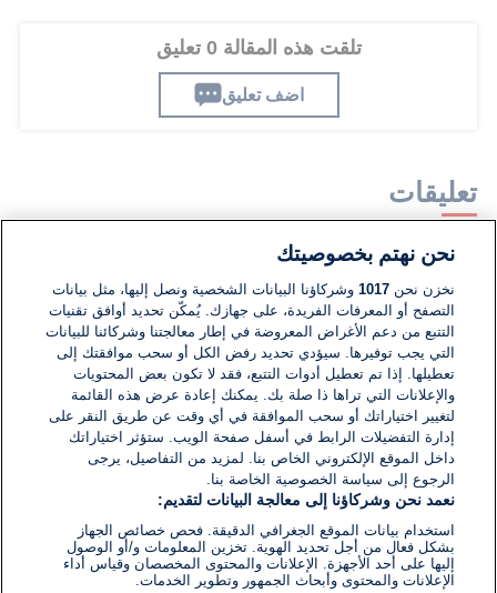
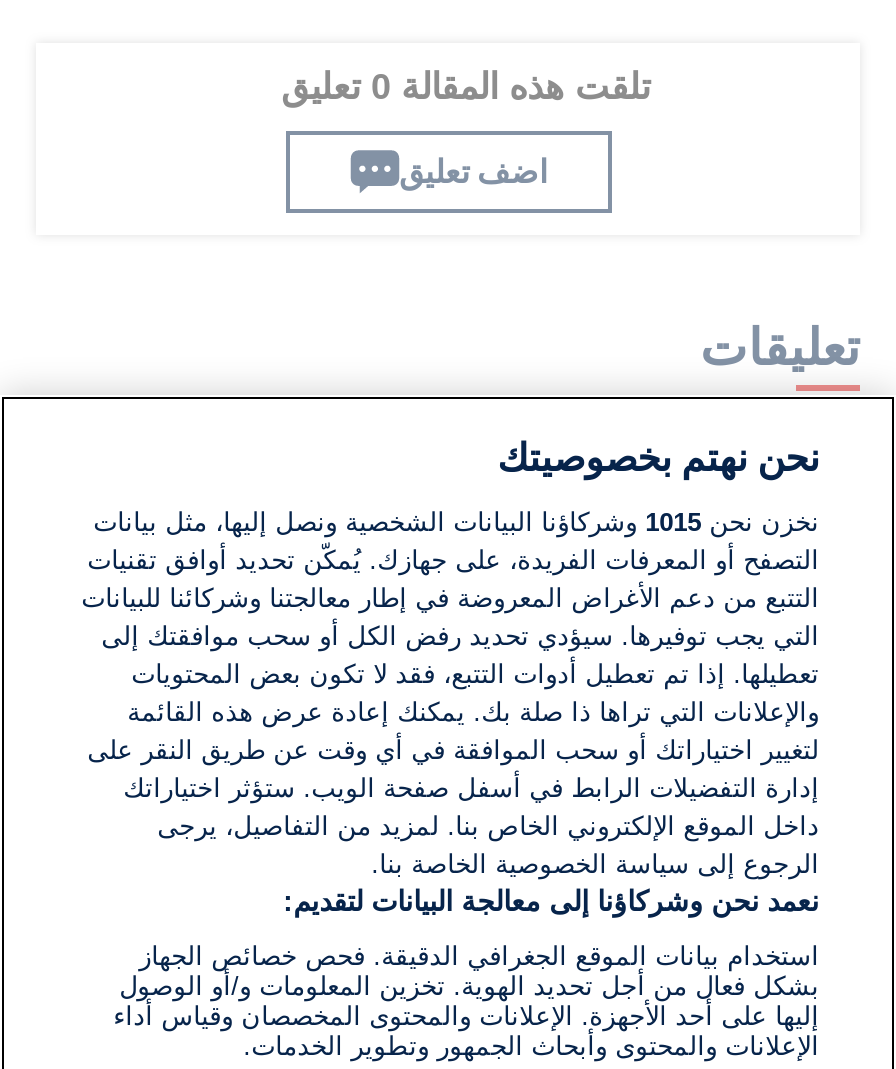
- نخزن نحن 1017 وشركاؤنا البيانات الشخصية ونصل إليها، مثل بيانات
+ نخزن نحن 1015 وشركاؤنا البيانات الشخصية ونصل إليها، مثل بيانات
